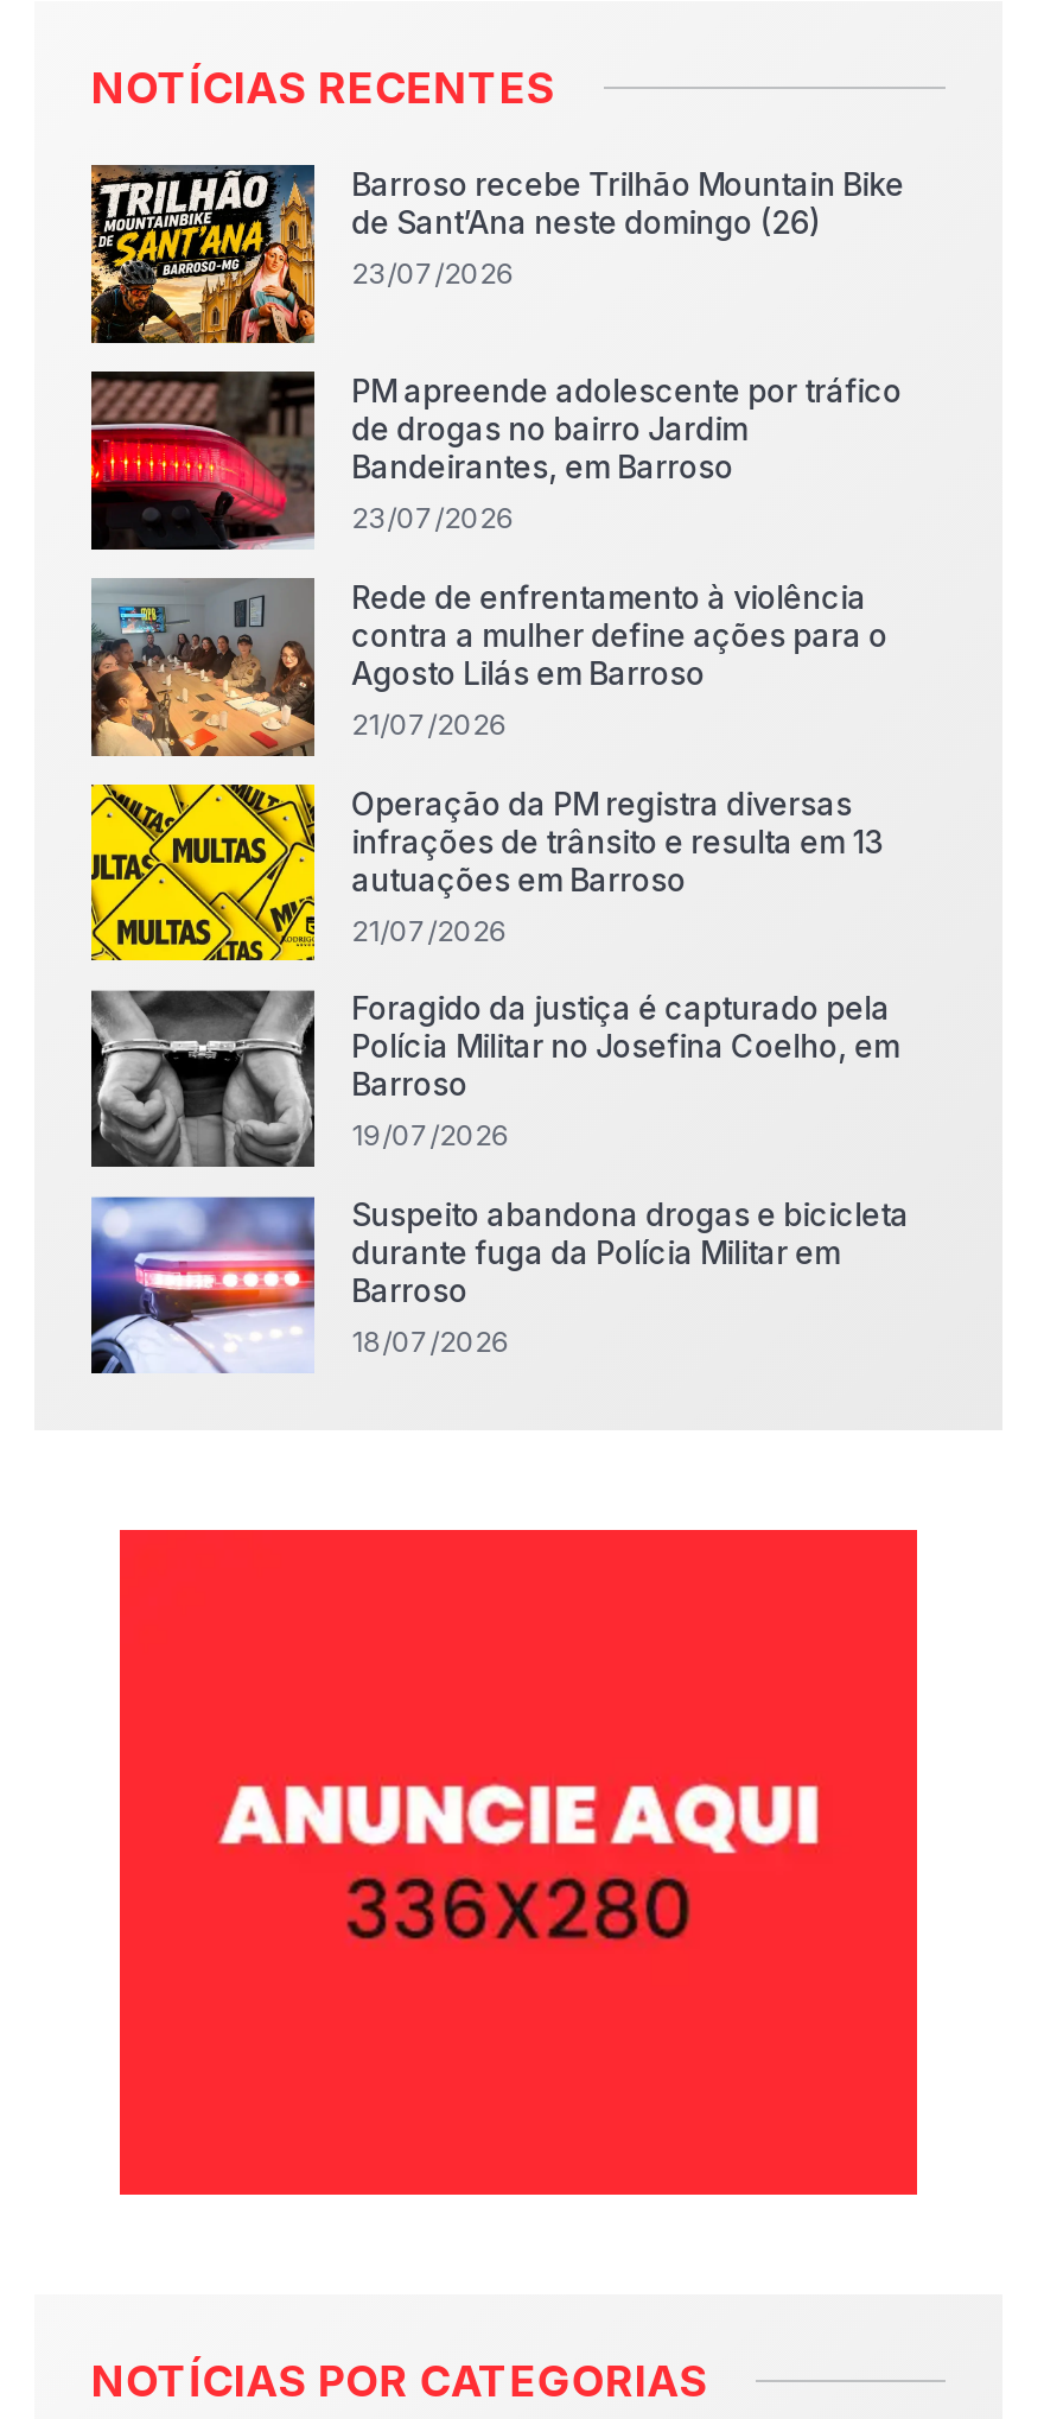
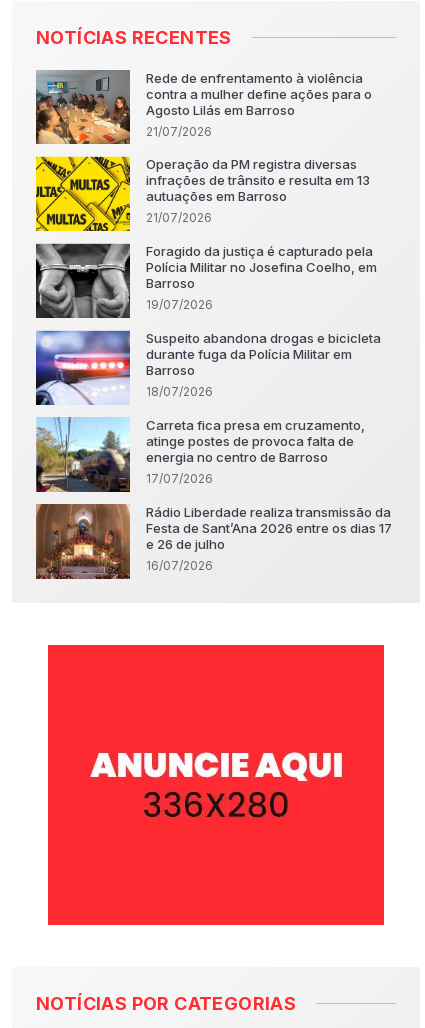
- [image]
- Barroso recebe Trilhão Mountain Bike
- de Sant’Ana neste domingo (26)
- 23/07/2026
- PM apreende adolescente por tráfico
- de drogas no bairro Jardim
- Bandeirantes, em Barroso
- 23/07/2026

- [image]

moved up: [image] | Rede de enfrentamento à violência | contra a mulher define ações para o | ... | Barroso | 18/07/2026

+ [image]

+ [image]
+ Carreta fica presa em cruzamento,
+ atinge postes de provoca falta de
+ energia no centro de Barroso
+ 17/07/2026
+ Rádio Liberdade realiza transmissão da
+ Festa de Sant’Ana 2026 entre os dias 17
+ e 26 de julho
+ 16/07/2026
